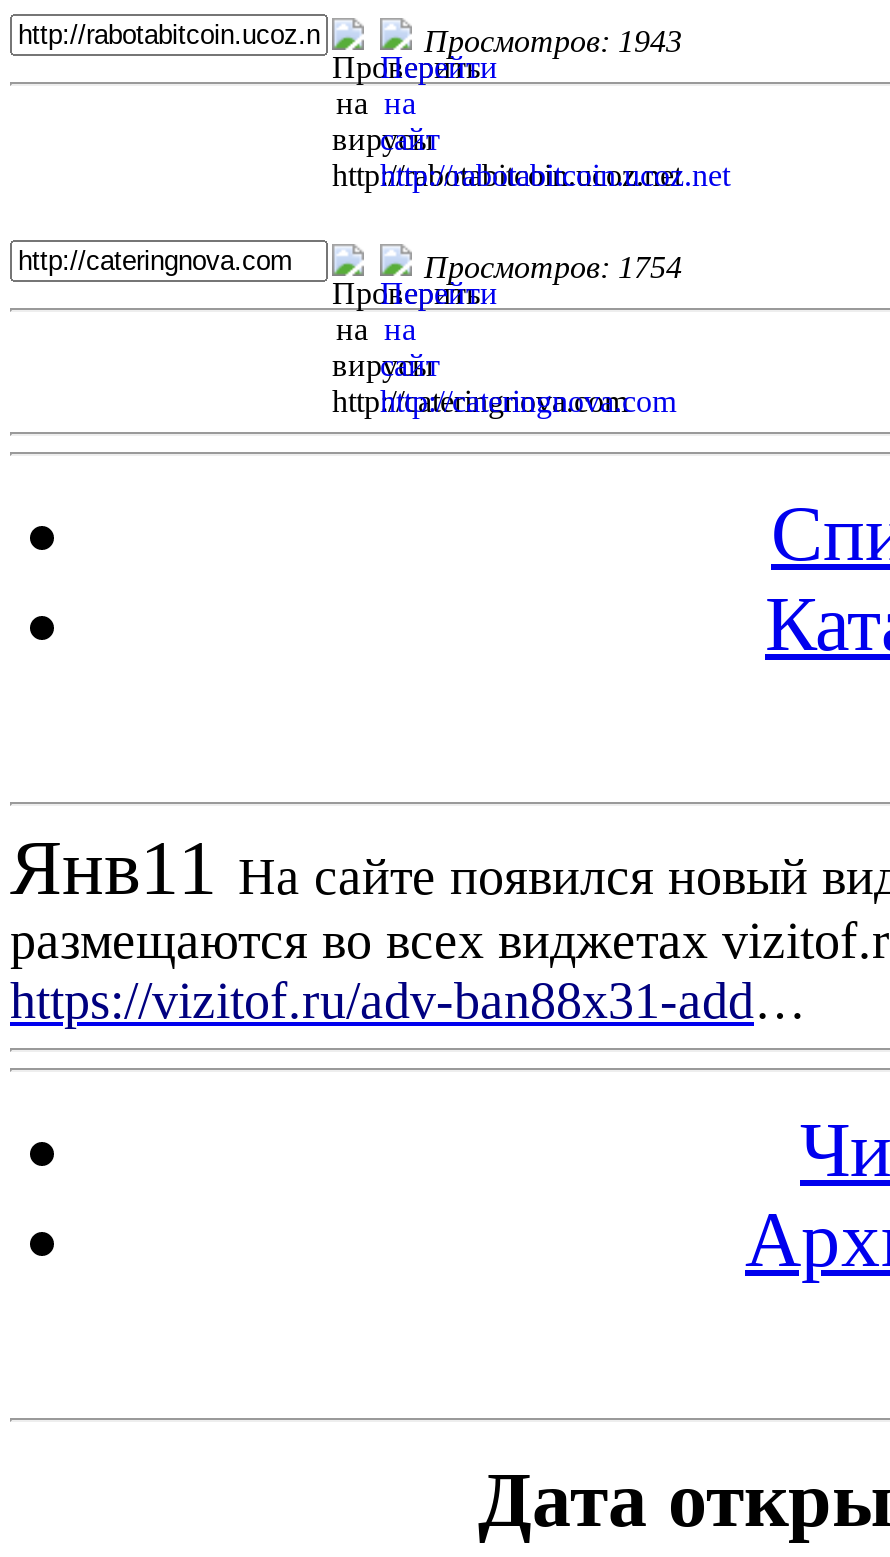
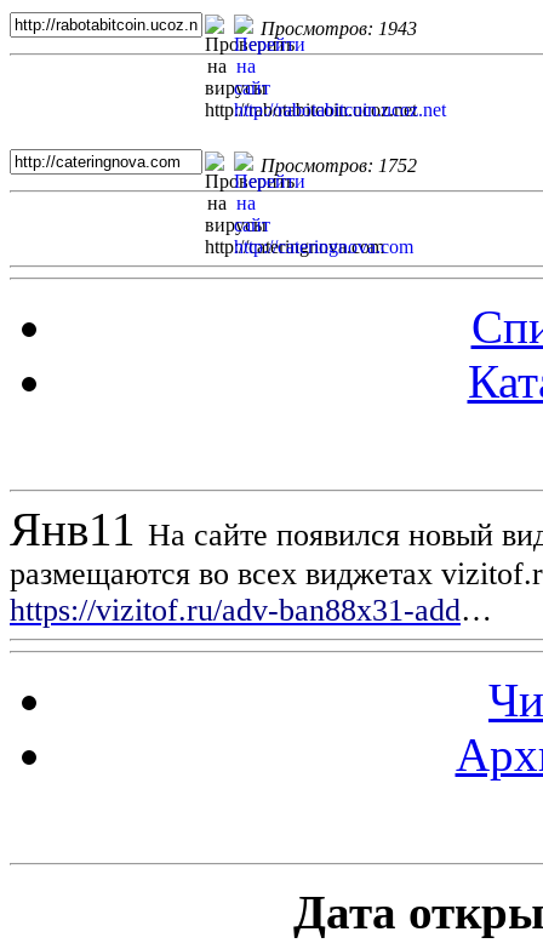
- Просмотров: 1754
+ Просмотров: 1752
